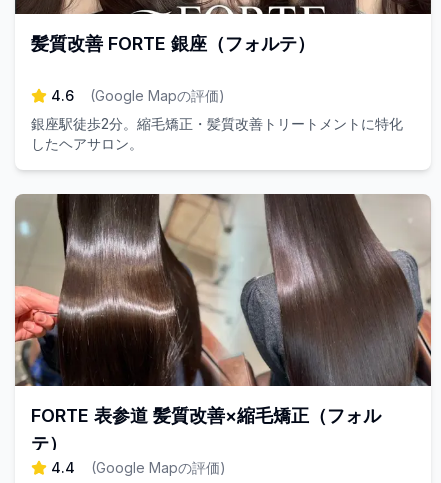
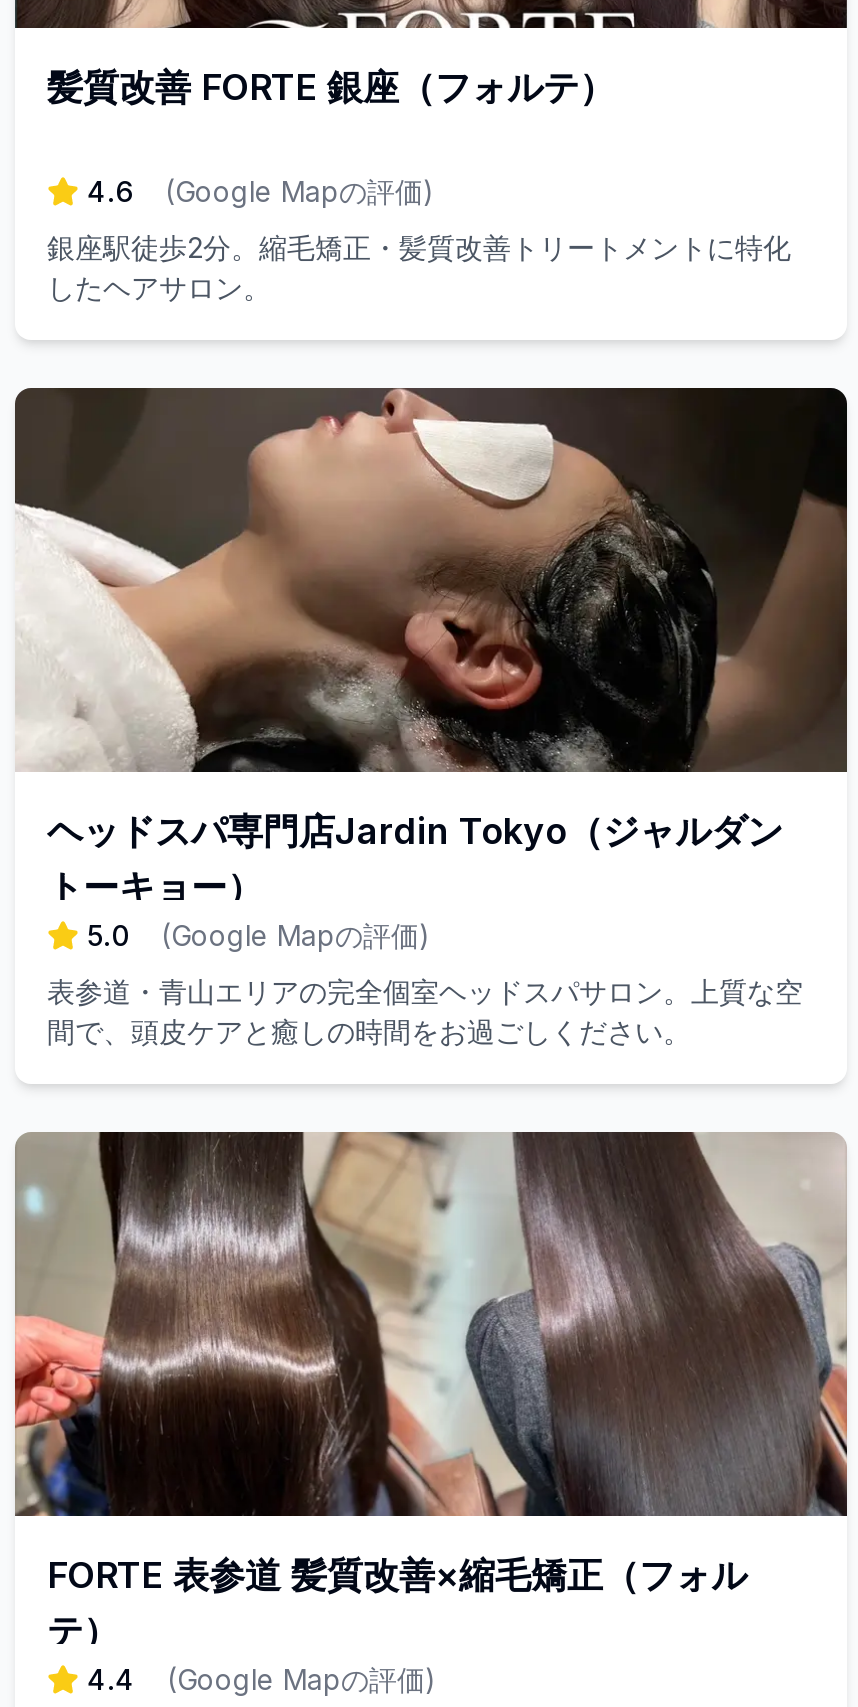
+ [image]
+ ヘッドスパ専門店Jardin Tokyo（ジャルダン
+ トーキョー）
+ 5.0
+ (Google Mapの評価)
+ 表参道・青山エリアの完全個室ヘッドスパサロン。上質な空
+ 間で、頭皮ケアと癒しの時間をお過ごしください。
